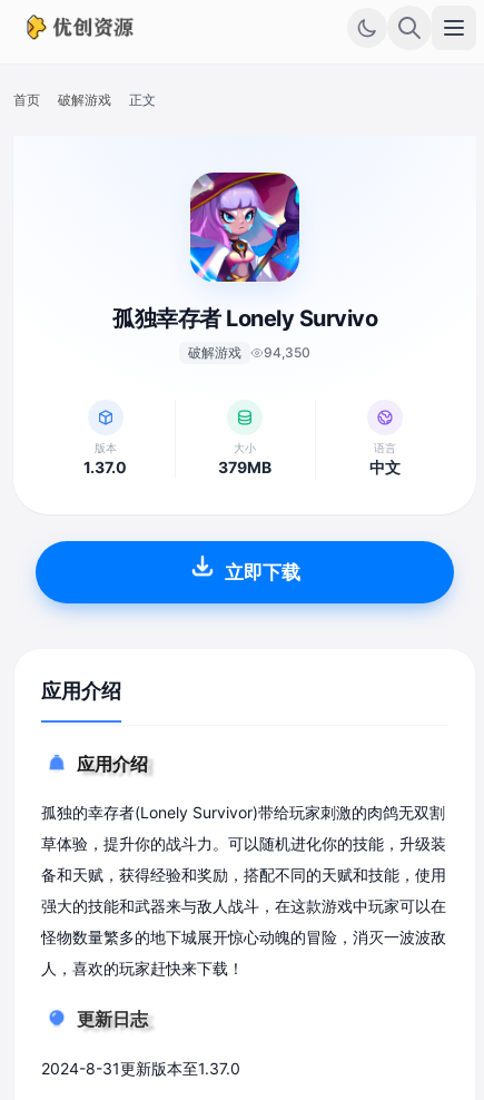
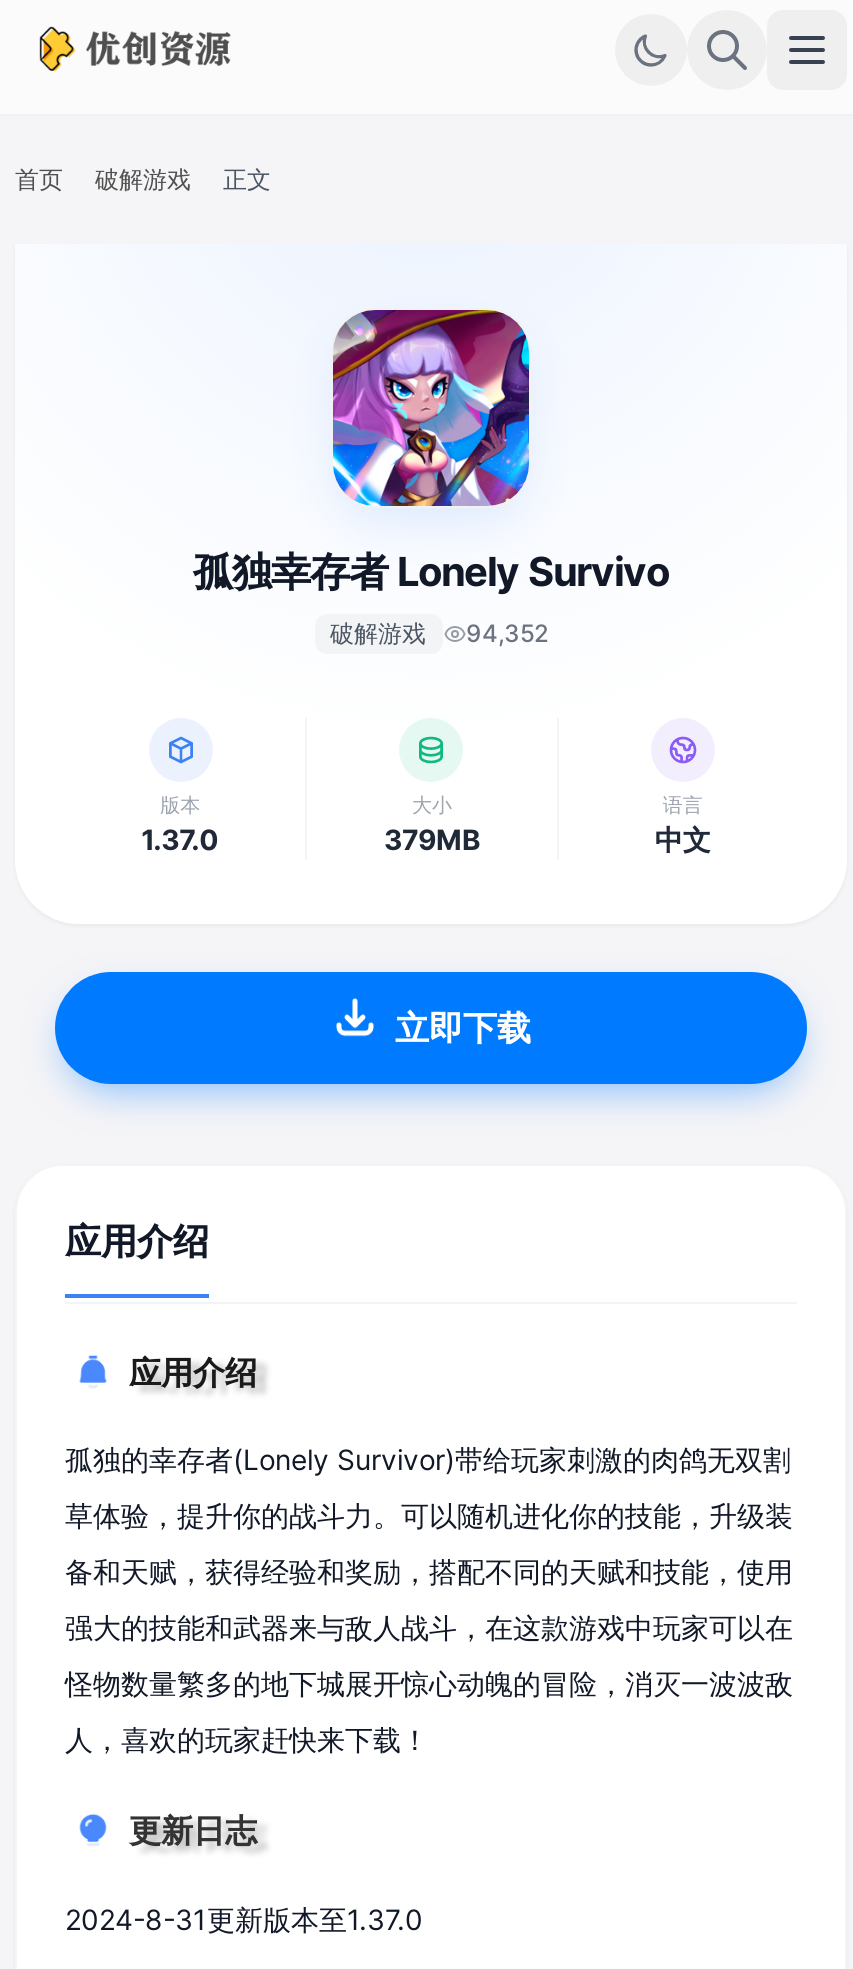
- 破解游戏 94,350
+ 破解游戏 94,352
